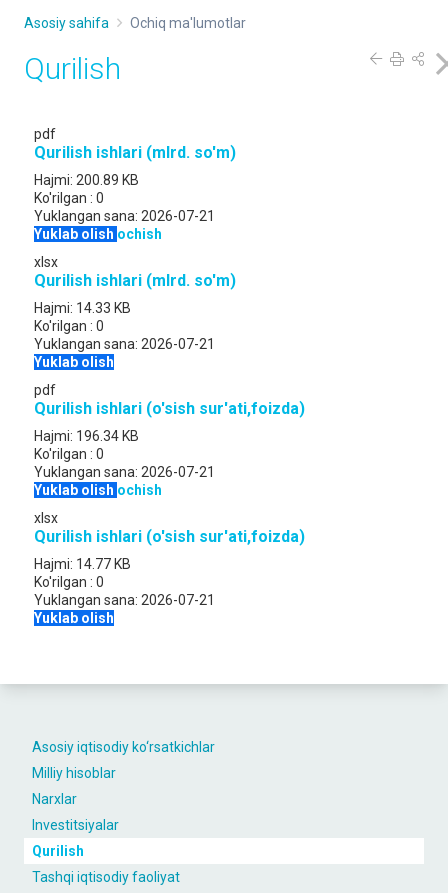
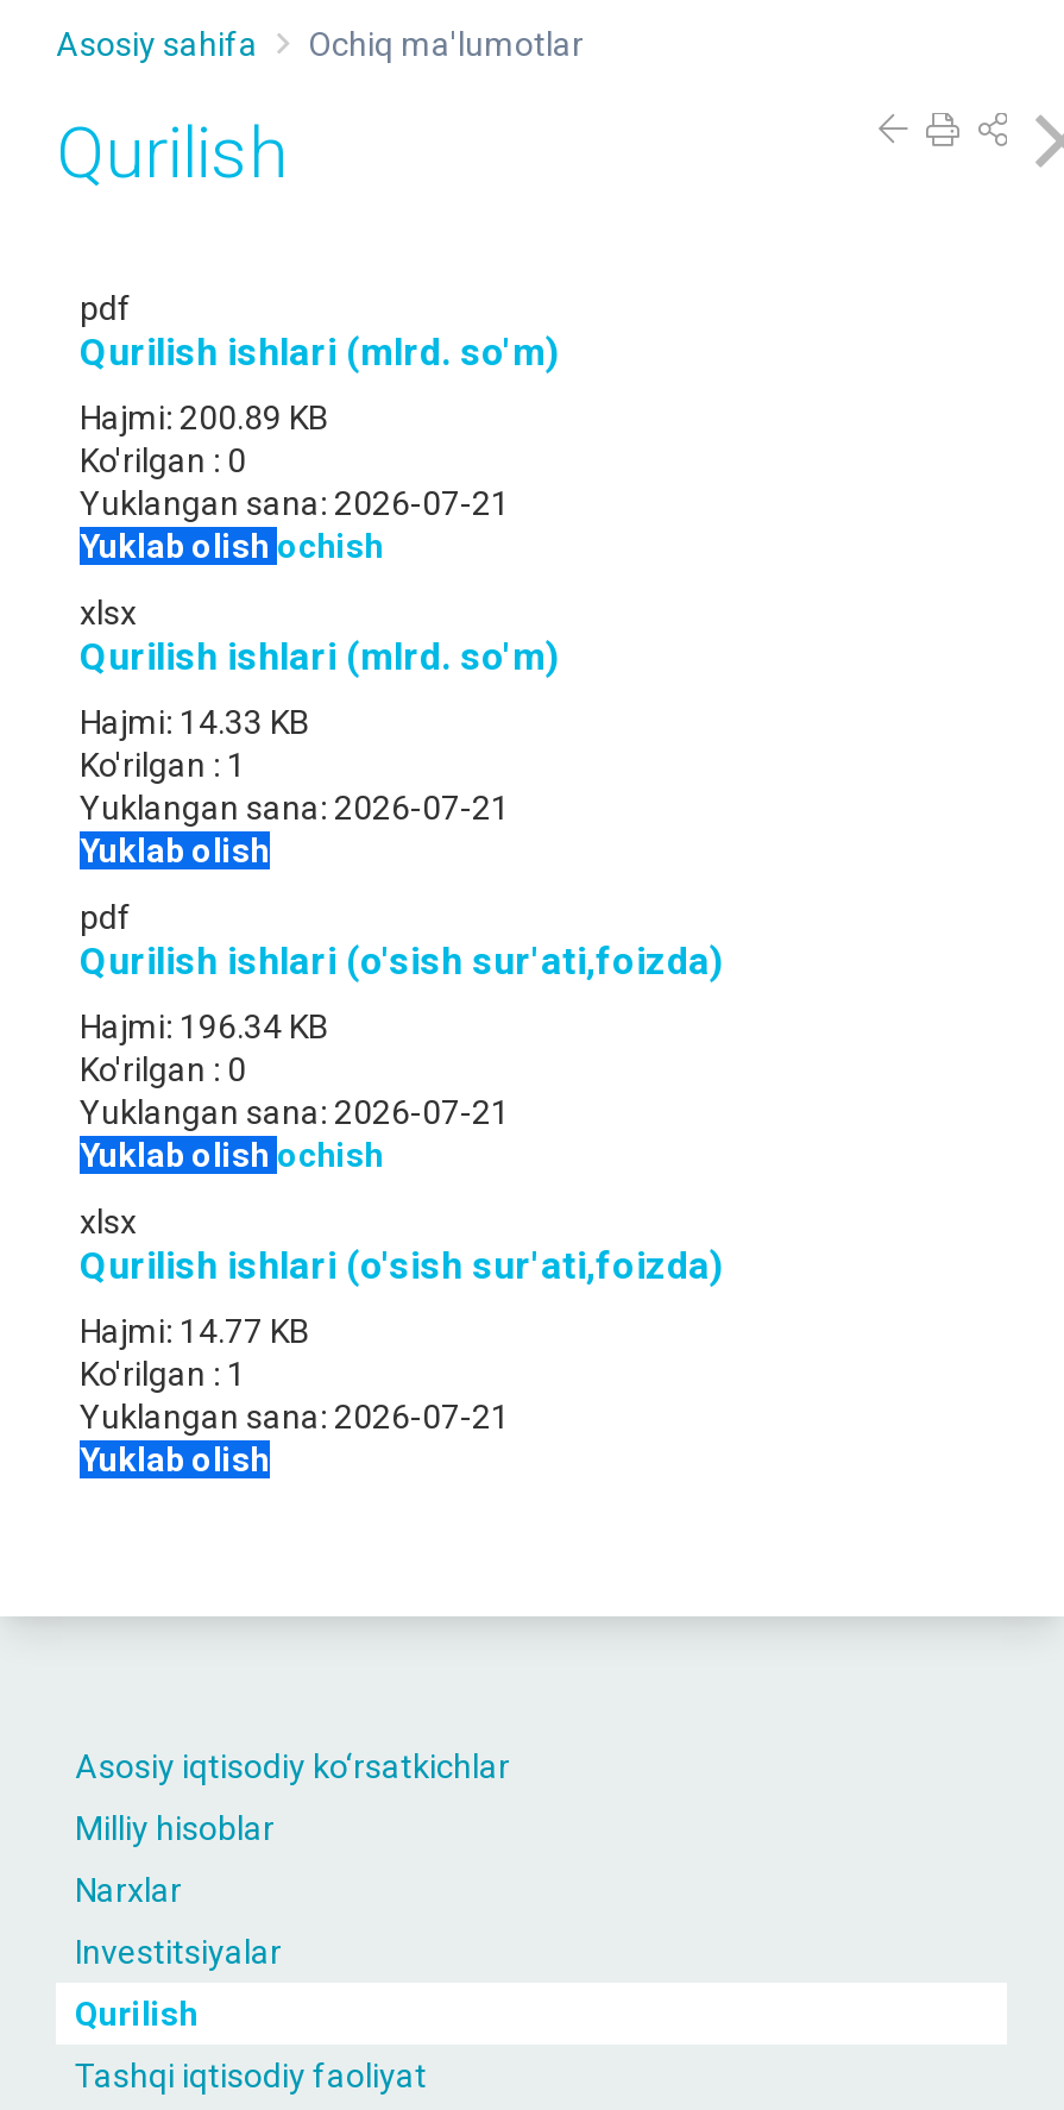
- Ko'rilgan : 0
+ Ko'rilgan : 1

- Ko'rilgan : 0
+ Ko'rilgan : 1
